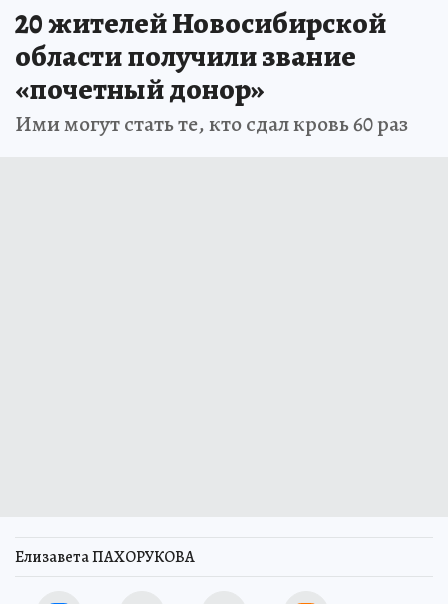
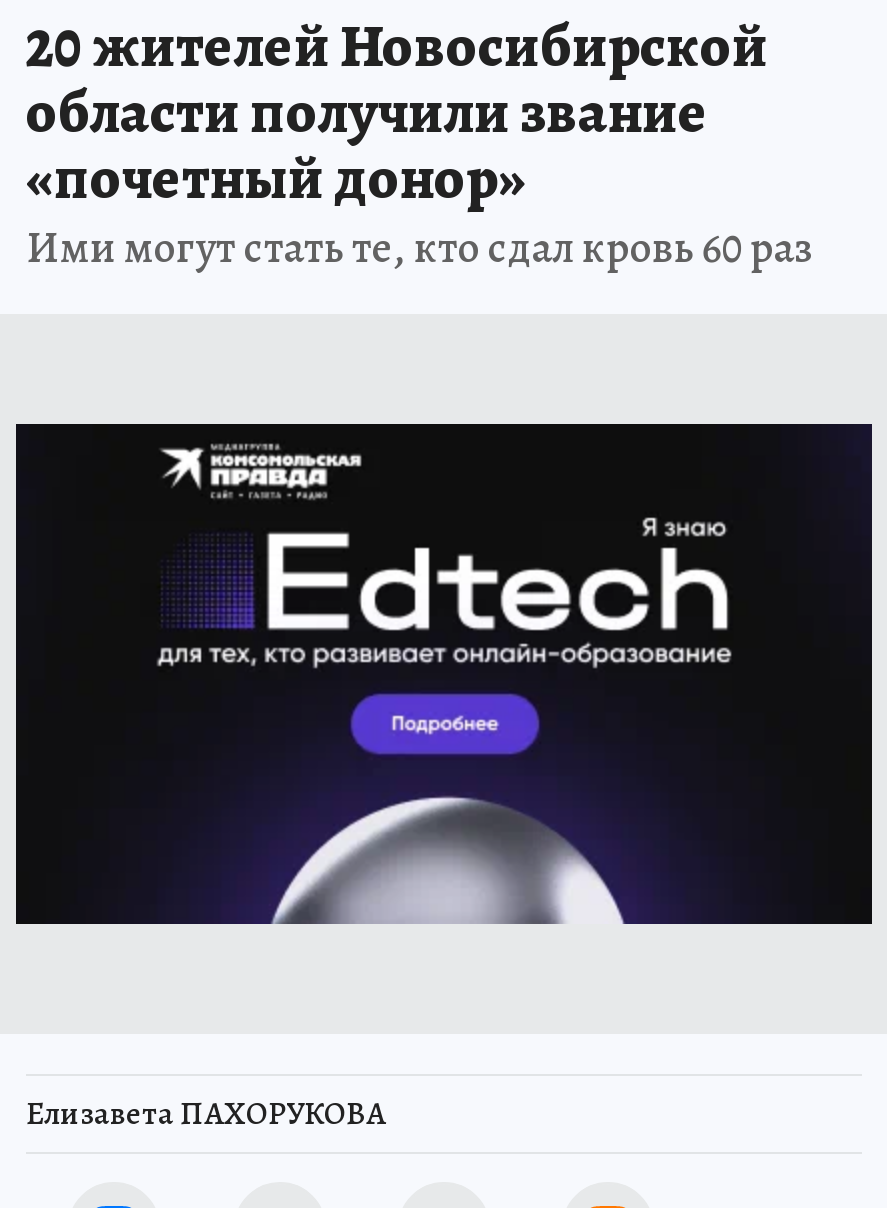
+ [image]
